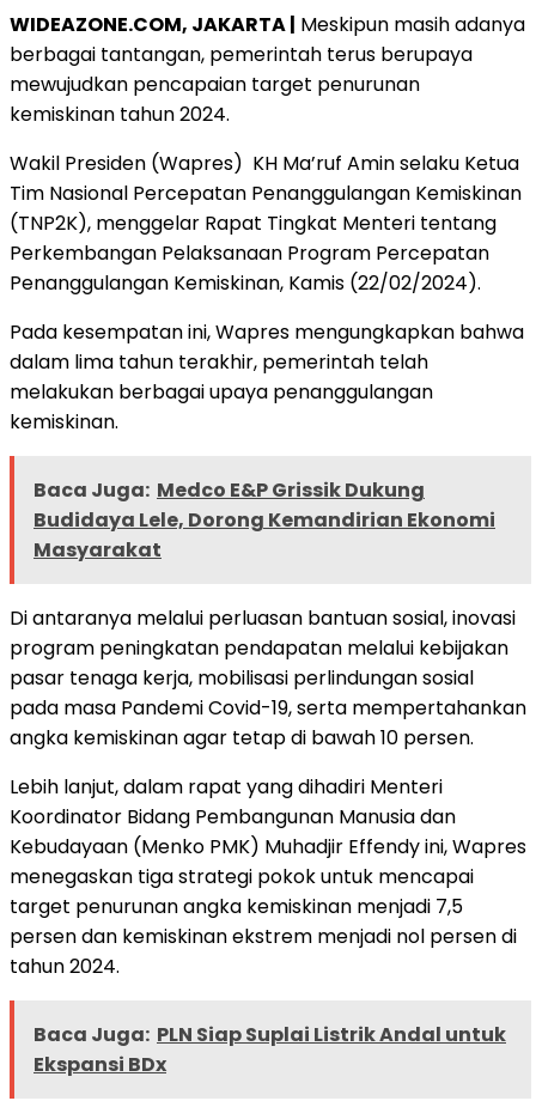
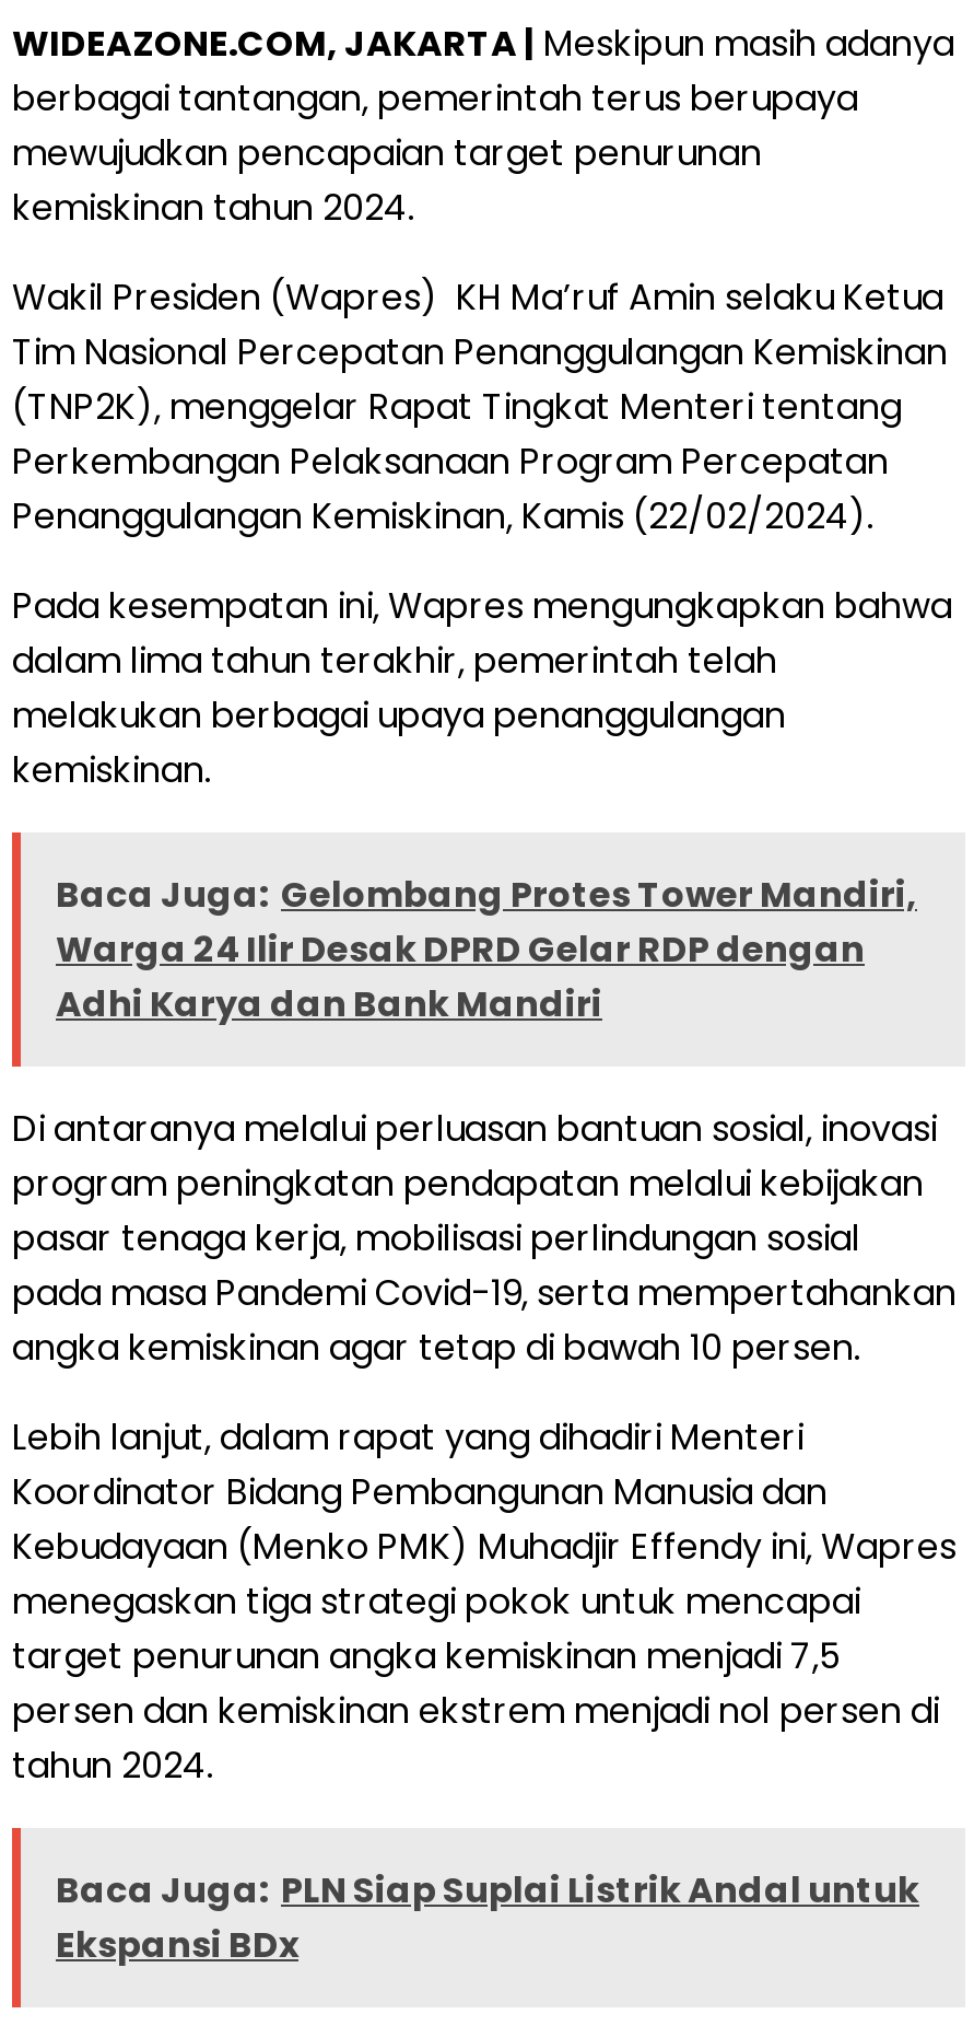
- Baca Juga: Medco E&P Grissik Dukung
- Budidaya Lele, Dorong Kemandirian Ekonomi
- Masyarakat
+ Baca Juga: Gelombang Protes Tower Mandiri,
+ Warga 24 Ilir Desak DPRD Gelar RDP dengan
+ Adhi Karya dan Bank Mandiri
